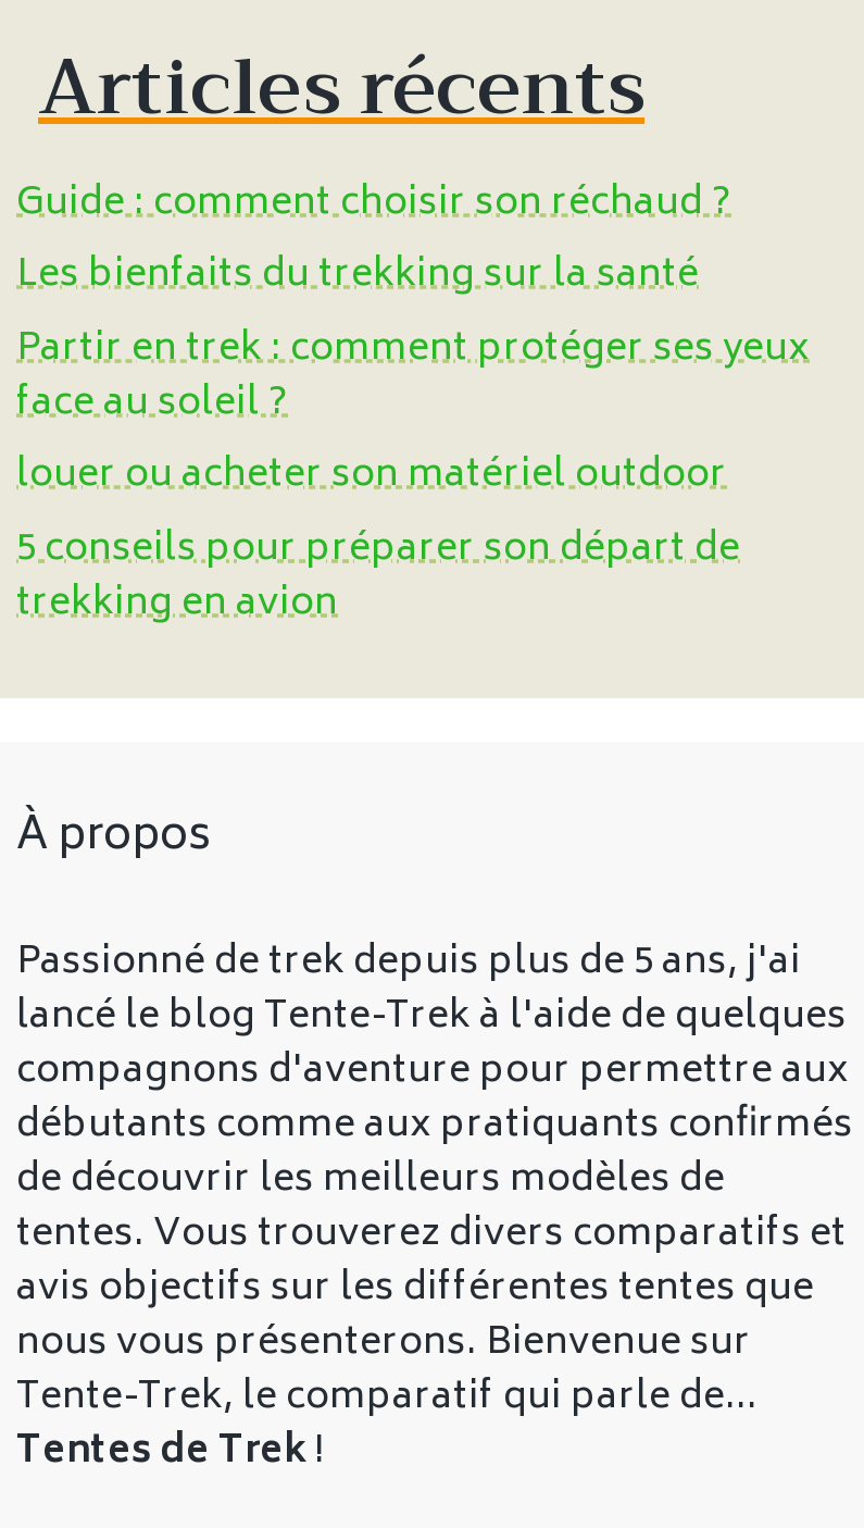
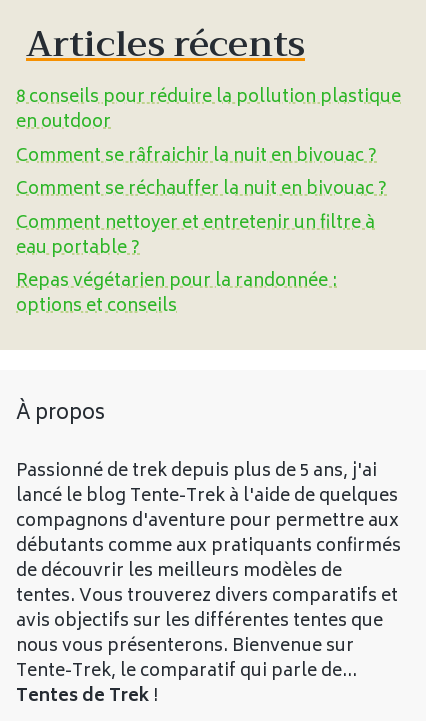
- Guide : comment choisir son réchaud ?
- Les bienfaits du trekking sur la santé
- Partir en trek : comment protéger ses yeux
- face au soleil ?
- louer ou acheter son matériel outdoor
- 5 conseils pour préparer son départ de
- trekking en avion
+ 8 conseils pour réduire la pollution plastique
+ en outdoor
+ Comment se râfraichir la nuit en bivouac ?
+ Comment se réchauffer la nuit en bivouac ?
+ Comment nettoyer et entretenir un filtre à
+ eau portable ?
+ Repas végétarien pour la randonnée :
+ options et conseils
